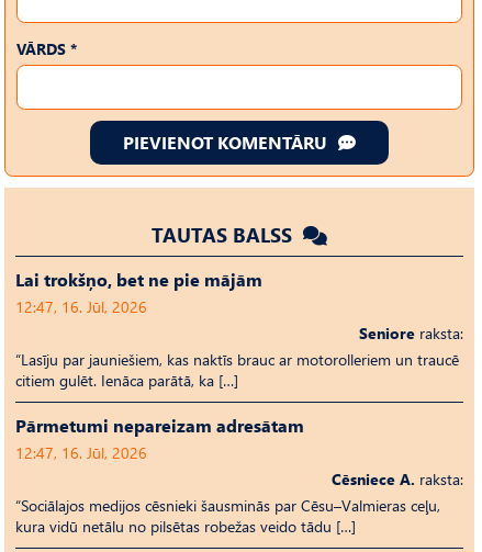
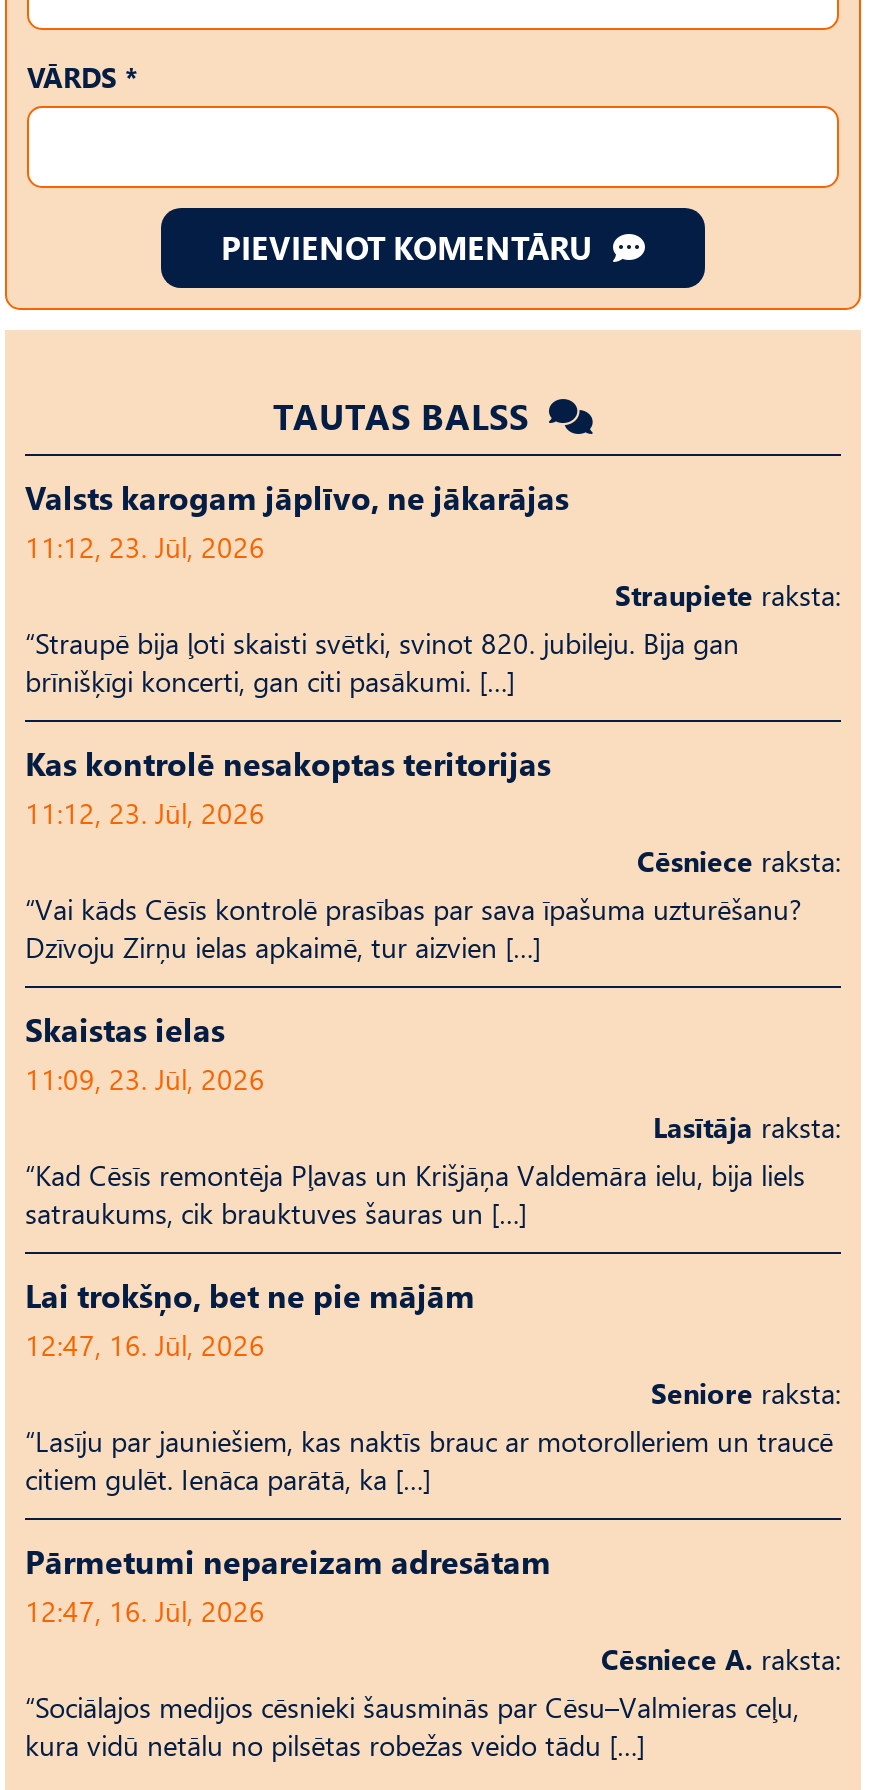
+ Valsts karogam jāplīvo, ne jākarājas
+ 11:12, 23. Jūl, 2026
+ Straupiete raksta:
+ “Straupē bija ļoti skaisti svētki, svinot 820. jubileju. Bija gan
+ brīnišķīgi koncerti, gan citi pasākumi. […]
+ Kas kontrolē nesakoptas teritorijas
+ 11:12, 23. Jūl, 2026
+ Cēsniece raksta:
+ “Vai kāds Cēsīs kontrolē prasības par sava īpašuma uzturēšanu?
+ Dzīvoju Zirņu ielas apkaimē, tur aizvien […]
+ Skaistas ielas
+ 11:09, 23. Jūl, 2026
+ Lasītāja raksta:
+ “Kad Cēsīs remontēja Pļavas un Krišjāņa Valdemāra ielu, bija liels
+ satraukums, cik brauktuves šauras un […]
